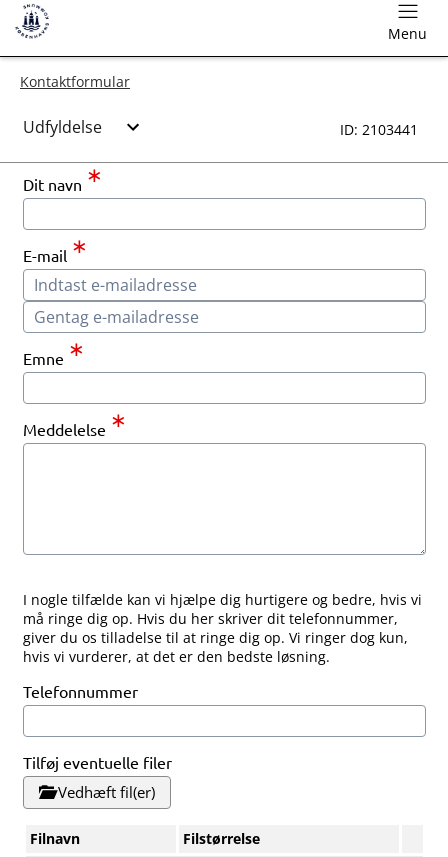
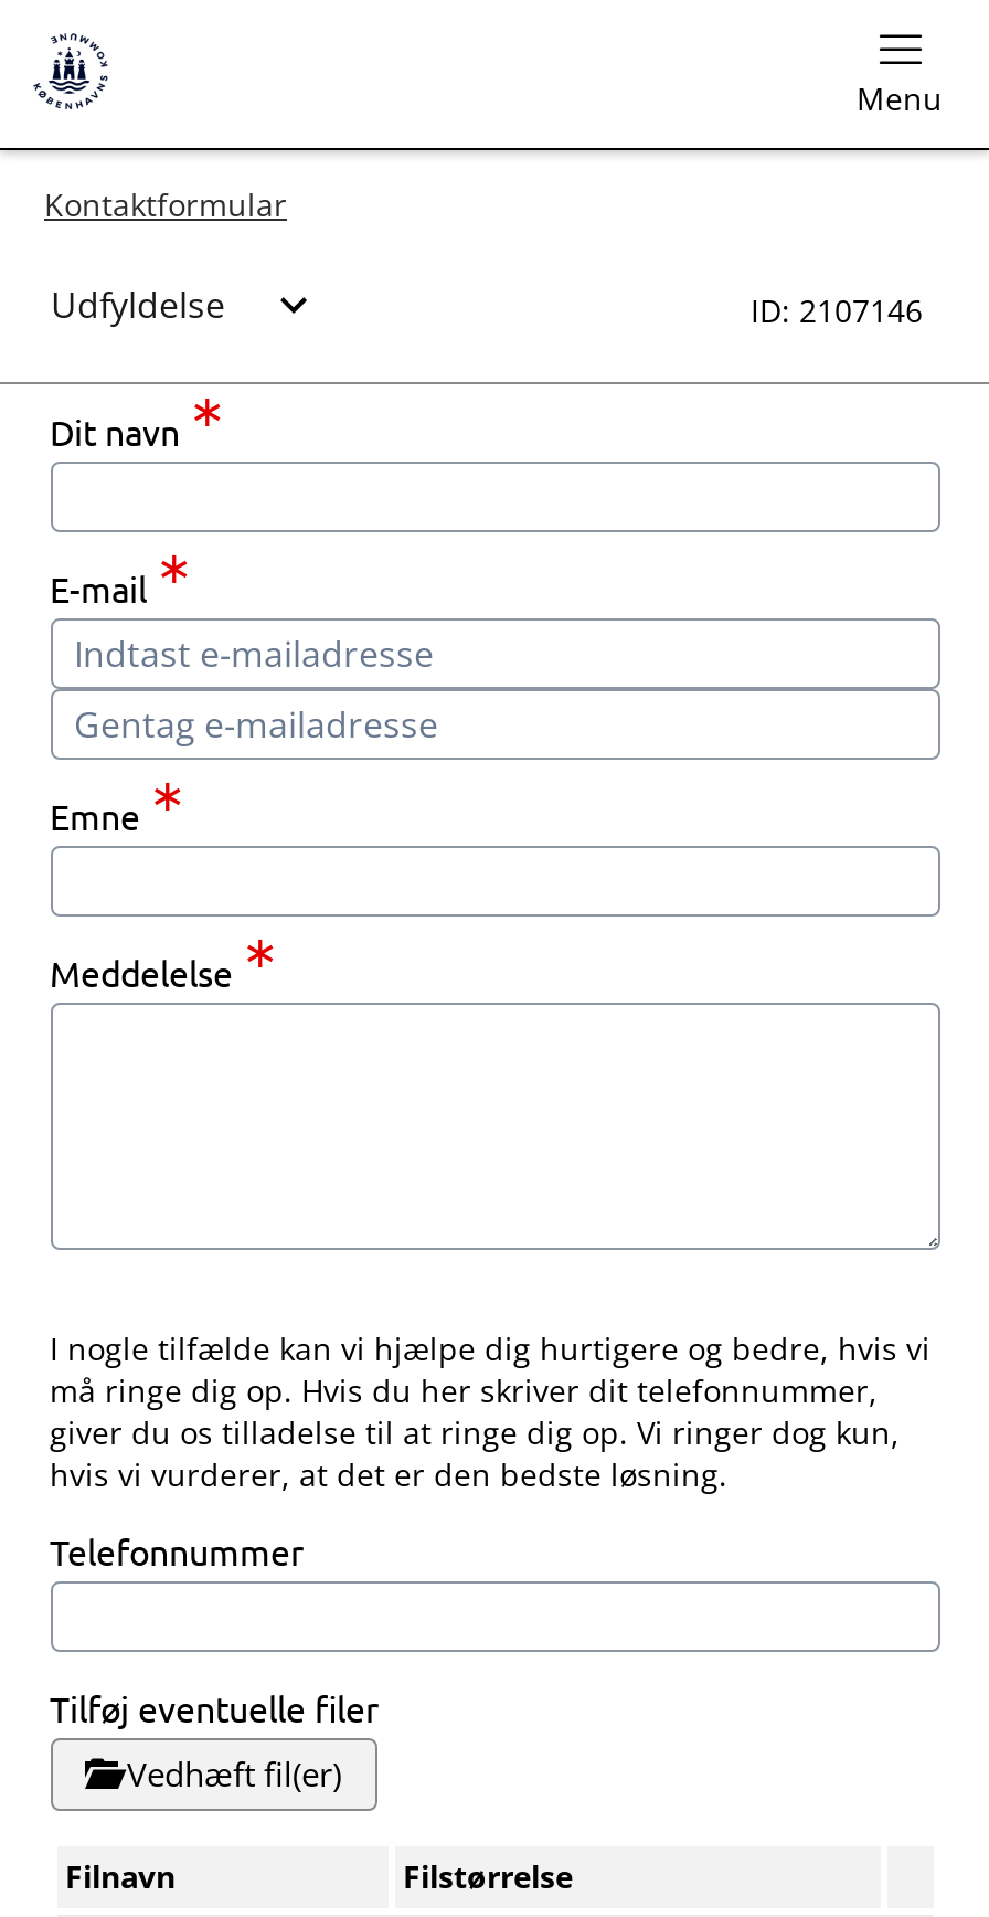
- ID: 2103441
+ ID: 2107146
